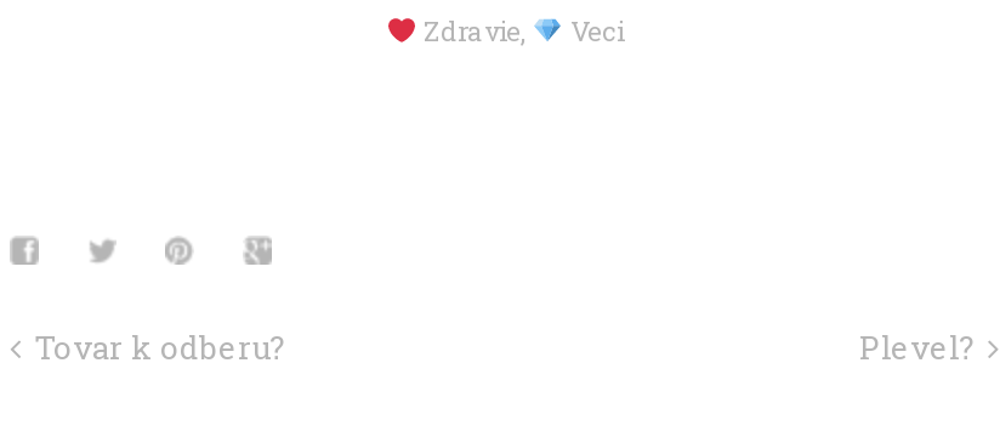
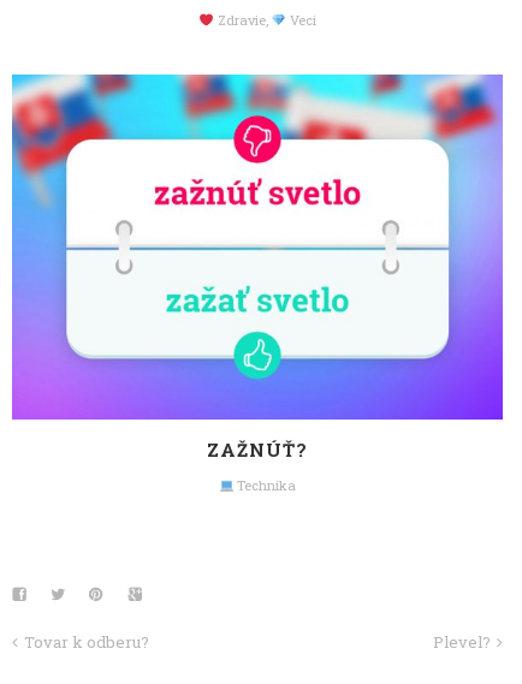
+ [image]
+ ZAŽNÚŤ?
+ Technika
